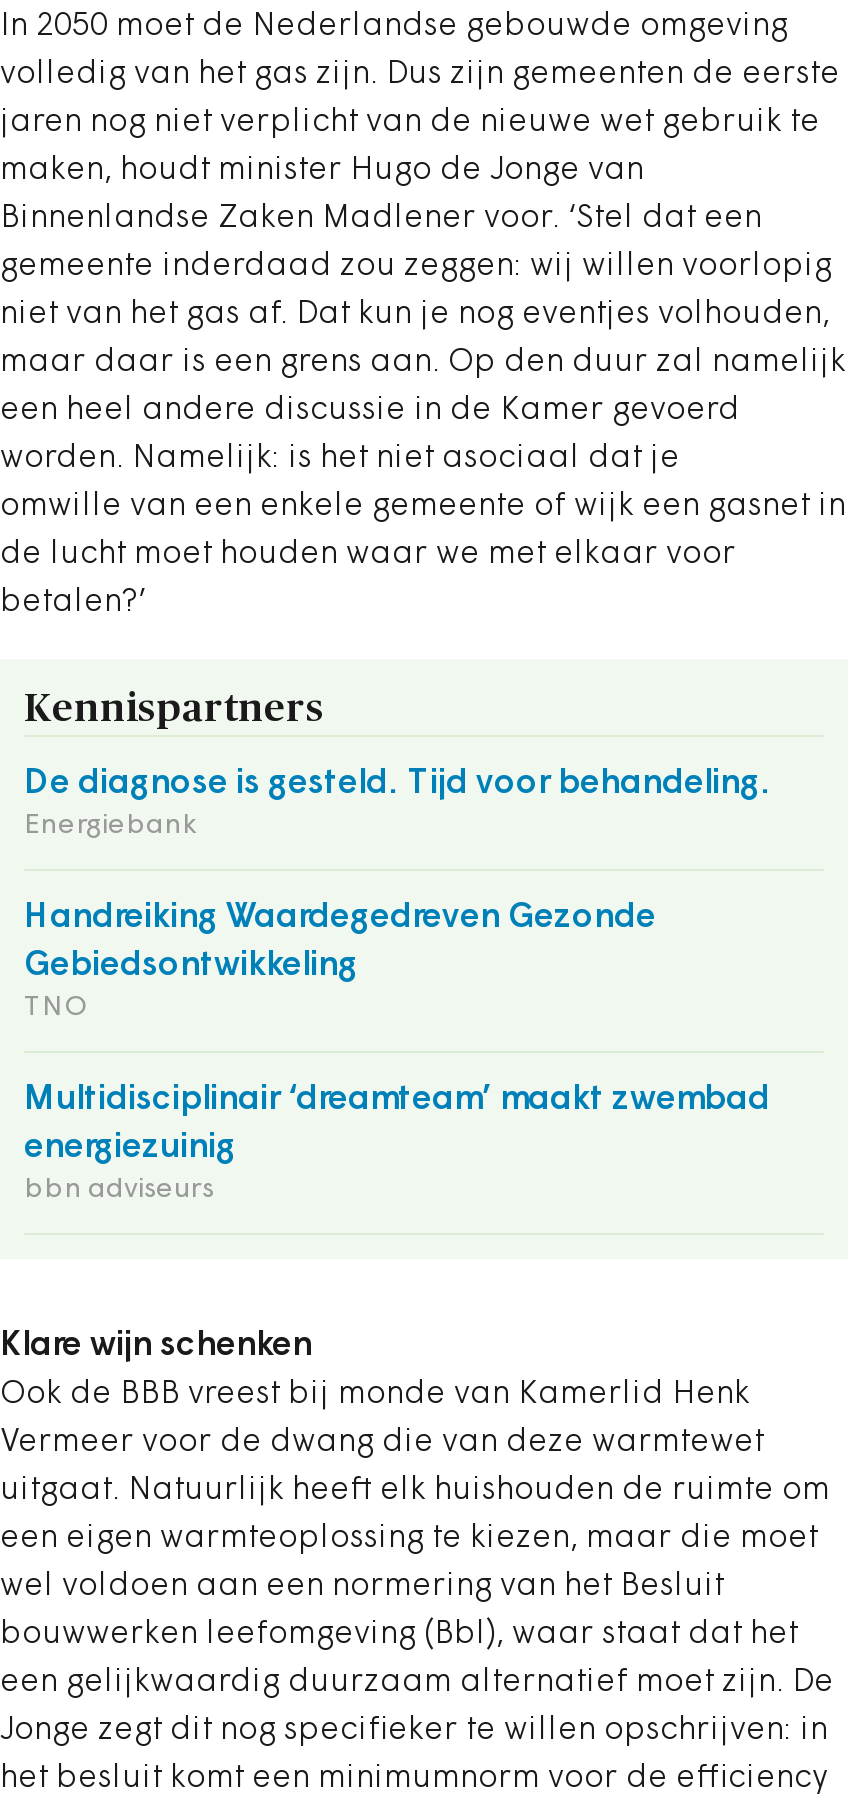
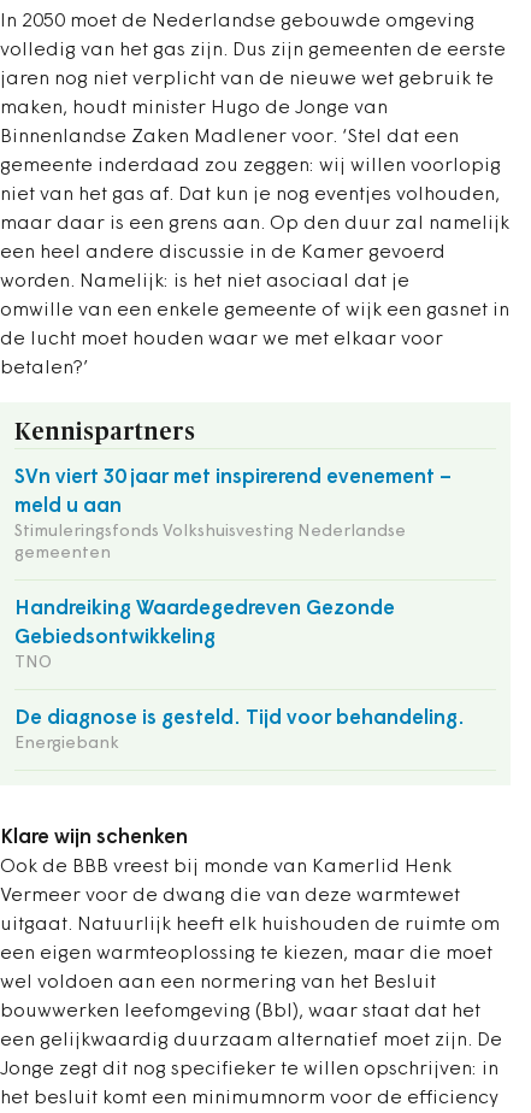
+ SVn viert 30 jaar met inspirerend evenement –
+ meld u aan
+ Stimuleringsfonds Volkshuisvesting Nederlandse
+ gemeenten

moved down: De diagnose is gesteld. Tijd voor behandeling. | Energiebank

moved down: Handreiking Waardegedreven Gezonde | Gebiedsontwikkeling | TNO

- Multidisciplinair ‘dreamteam’ maakt zwembad
- energiezuinig
- bbn adviseurs
